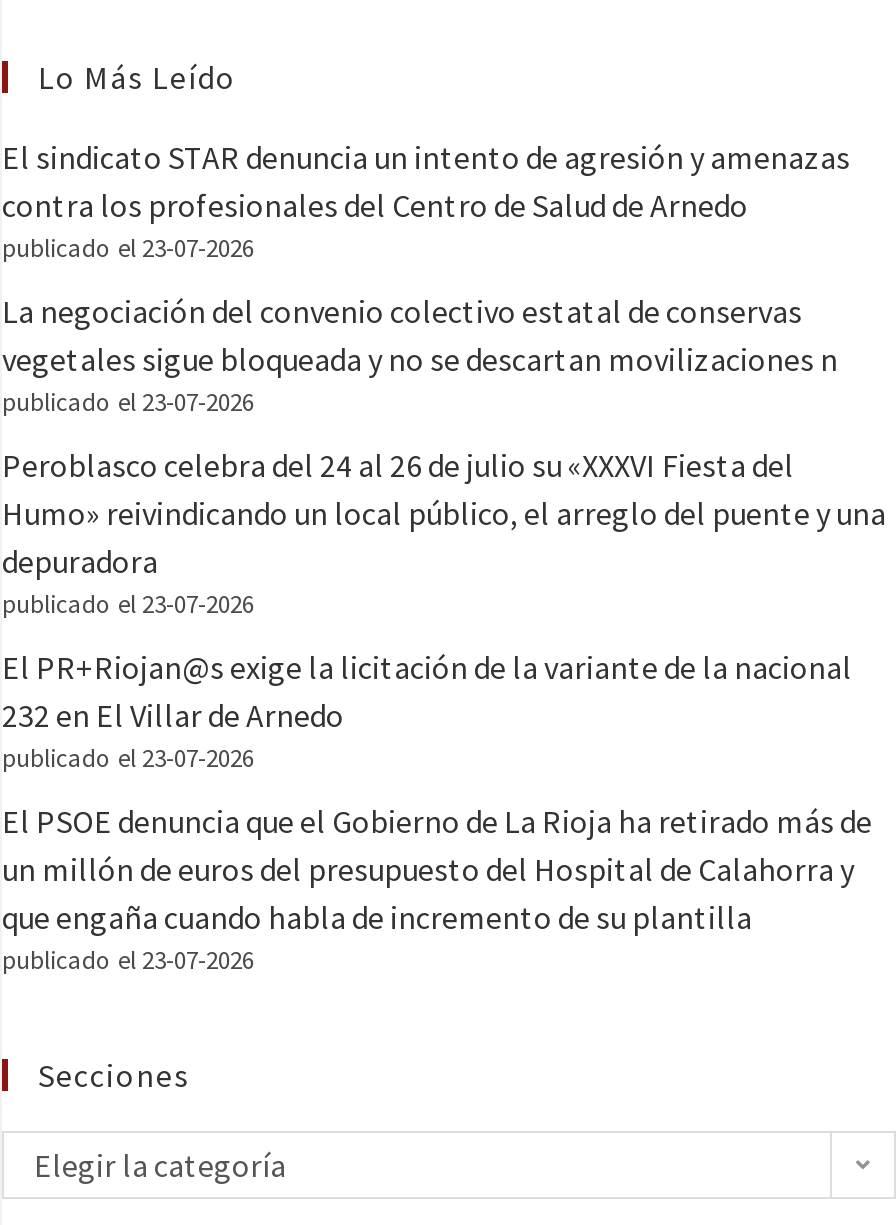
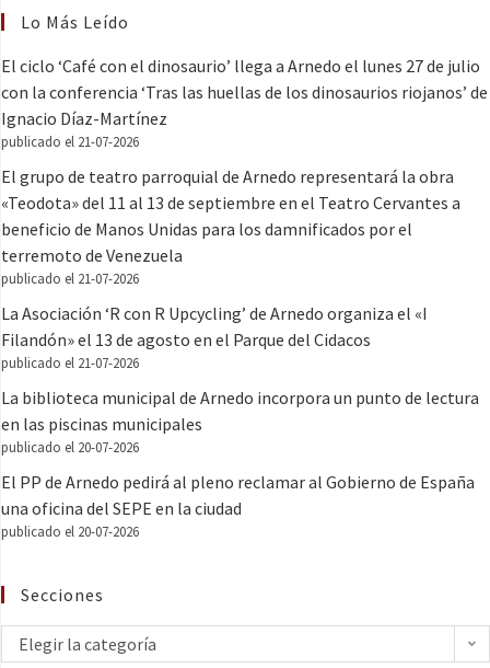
- El sindicato STAR denuncia un intento de agresión y amenazas
- contra los profesionales del Centro de Salud de Arnedo
- publicado el 23-07-2026
+ El ciclo ‘Café con el dinosaurio’ llega a Arnedo el lunes 27 de julio
+ con la conferencia ‘Tras las huellas de los dinosaurios riojanos’ de
+ Ignacio Díaz-Martínez
+ publicado el 21-07-2026

- La negociación del convenio colectivo estatal de conservas
- vegetales sigue bloqueada y no se descartan movilizaciones n
- publicado el 23-07-2026
+ El grupo de teatro parroquial de Arnedo representará la obra
+ «Teodota» del 11 al 13 de septiembre en el Teatro Cervantes a
+ beneficio de Manos Unidas para los damnificados por el
+ terremoto de Venezuela
+ publicado el 21-07-2026

- Peroblasco celebra del 24 al 26 de julio su «XXXVI Fiesta del
- Humo» reivindicando un local público, el arreglo del puente y una
- depuradora
- publicado el 23-07-2026
+ La Asociación ‘R con R Upcycling’ de Arnedo organiza el «I
+ Filandón» el 13 de agosto en el Parque del Cidacos
+ publicado el 21-07-2026

- El PR+Riojan@s exige la licitación de la variante de la nacional
- 232 en El Villar de Arnedo
- publicado el 23-07-2026
+ La biblioteca municipal de Arnedo incorpora un punto de lectura
+ en las piscinas municipales
+ publicado el 20-07-2026

- El PSOE denuncia que el Gobierno de La Rioja ha retirado más de
- un millón de euros del presupuesto del Hospital de Calahorra y
- que engaña cuando habla de incremento de su plantilla
- publicado el 23-07-2026
+ El PP de Arnedo pedirá al pleno reclamar al Gobierno de España
+ una oficina del SEPE en la ciudad
+ publicado el 20-07-2026
